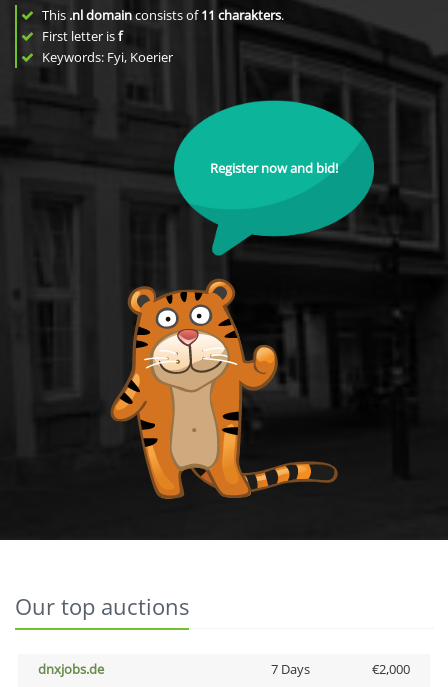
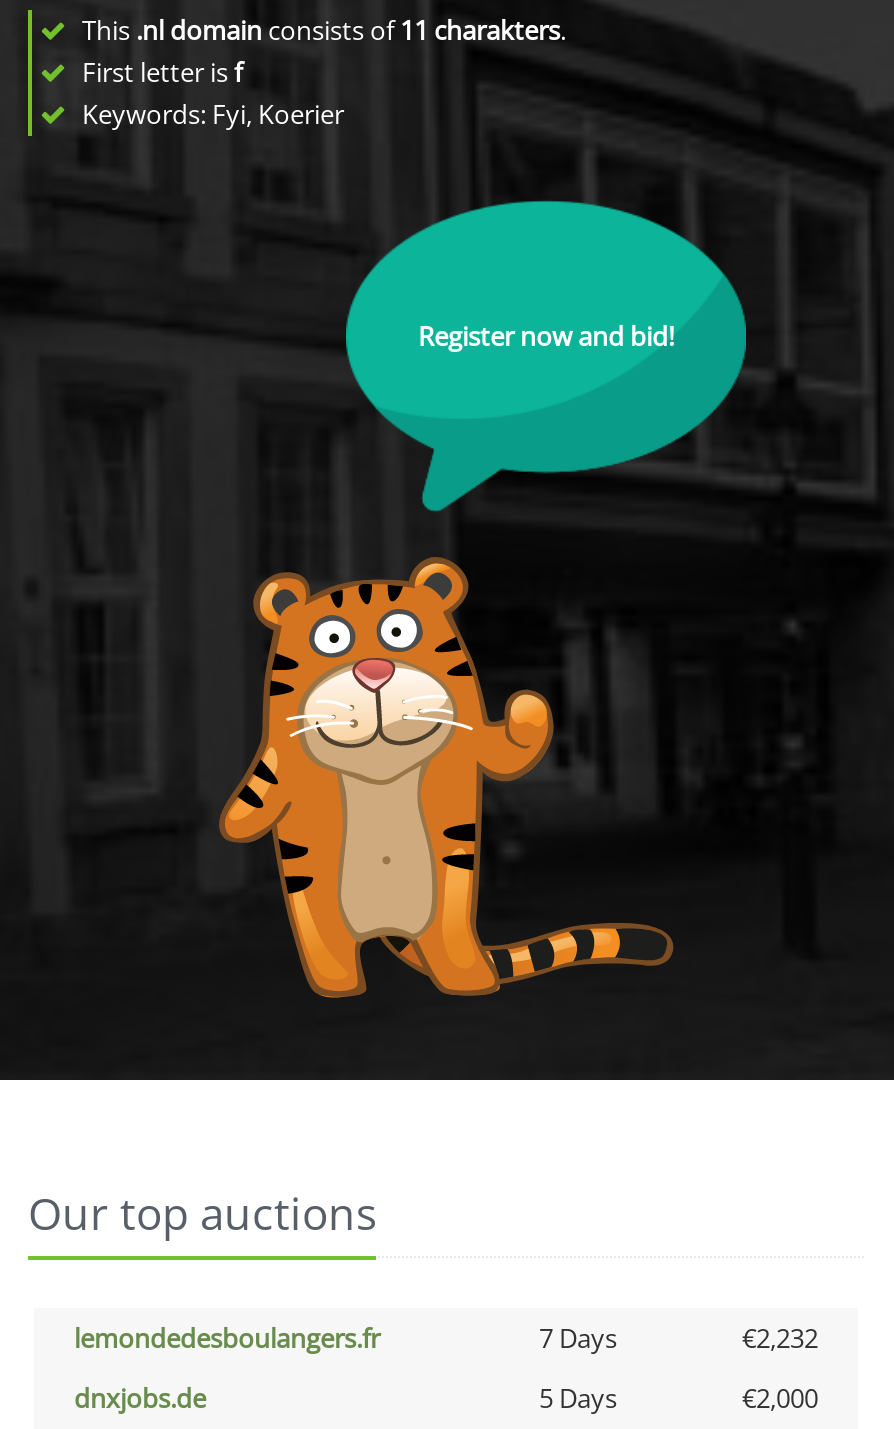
+ lemondedesboulangers.fr
+ 7 Days
+ €2,232

- 7 Days
+ 5 Days
